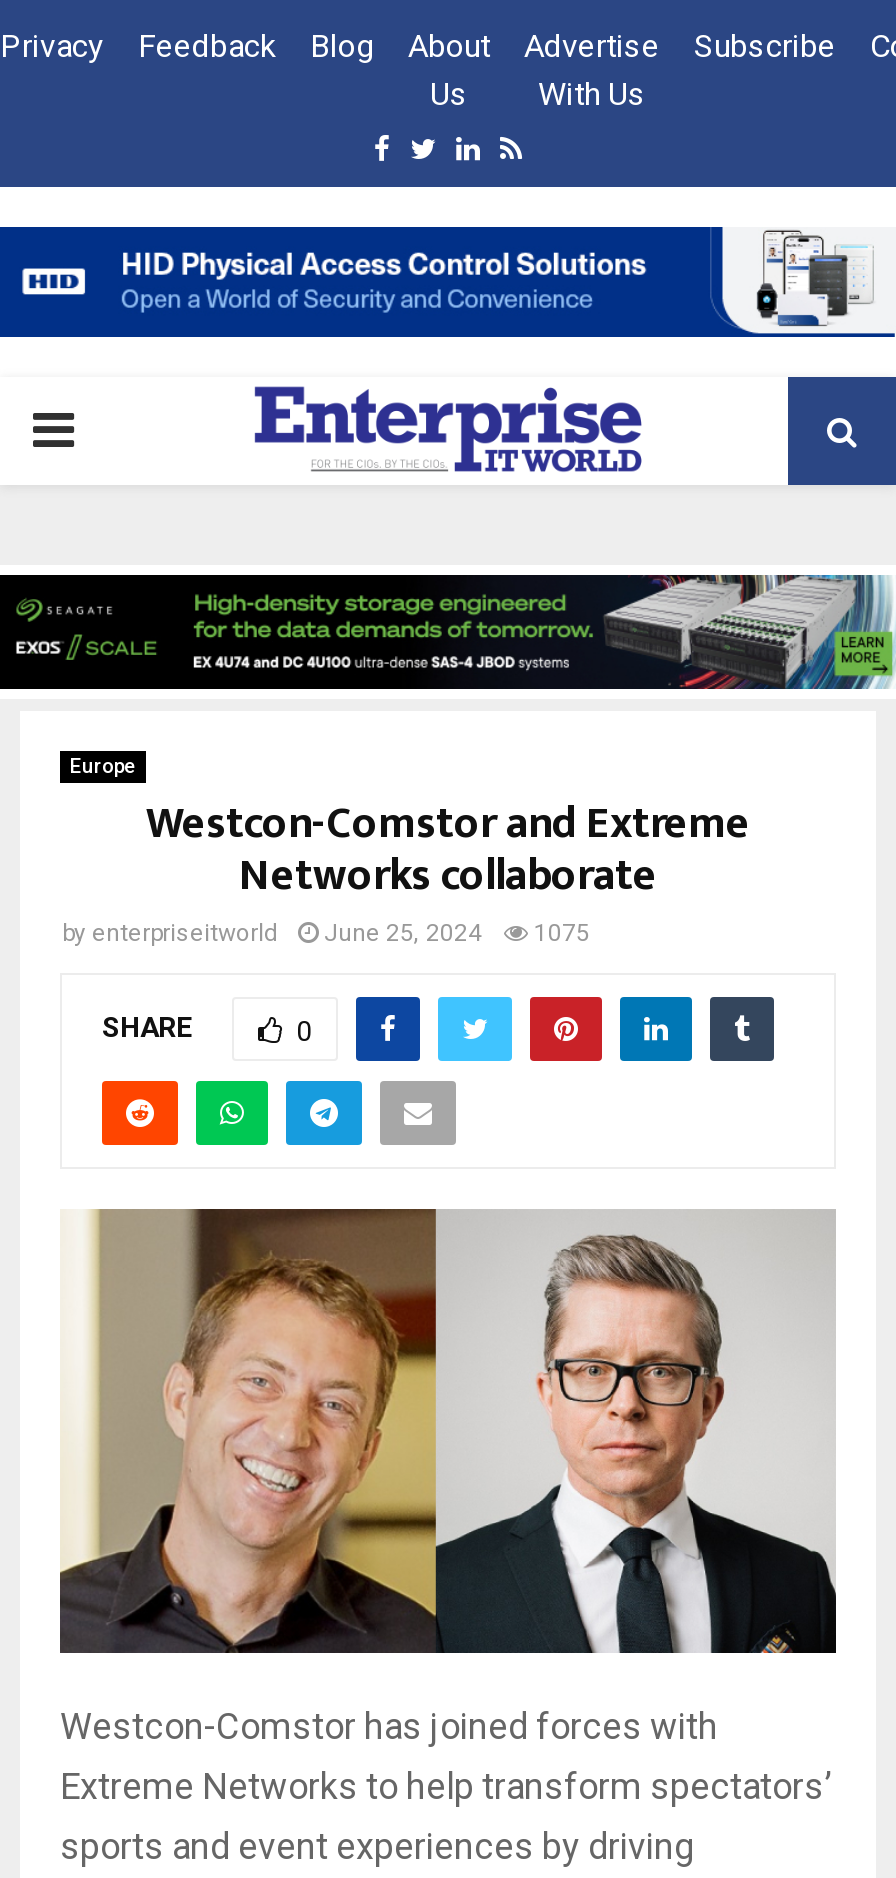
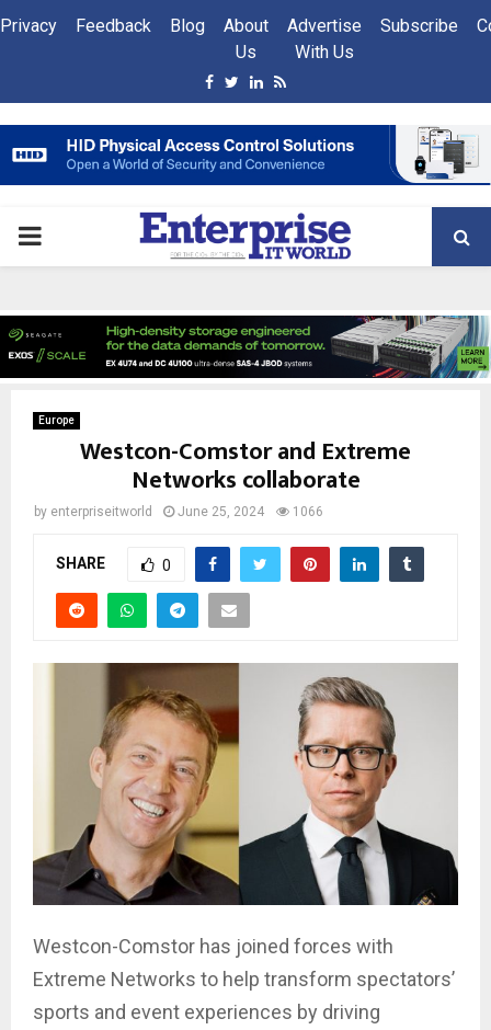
- by enterpriseitworld June 25, 2024 1075
+ by enterpriseitworld June 25, 2024 1066
